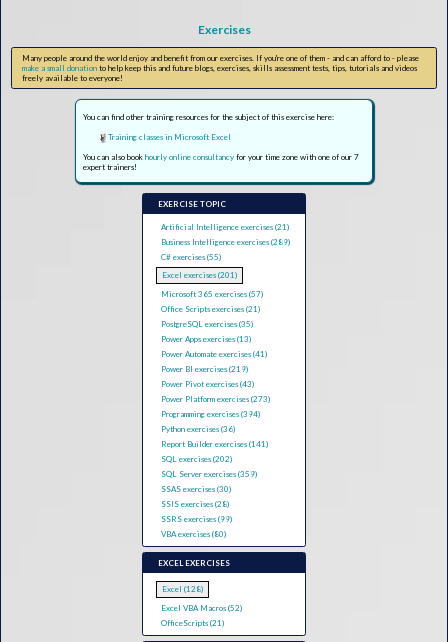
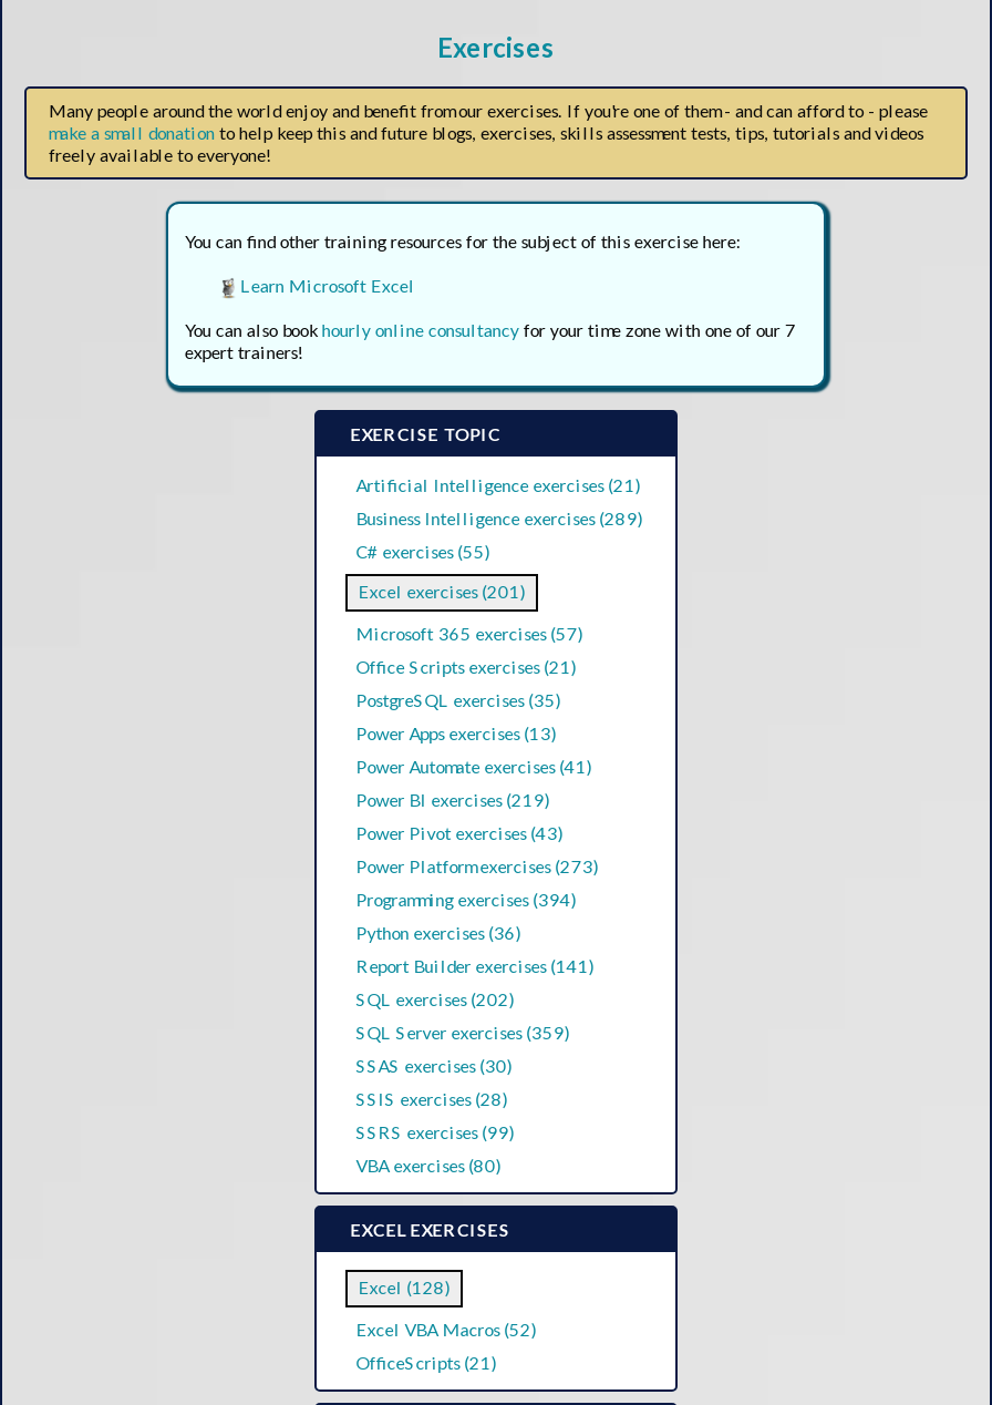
- Training classes in Microsoft Excel
+ Learn Microsoft Excel
